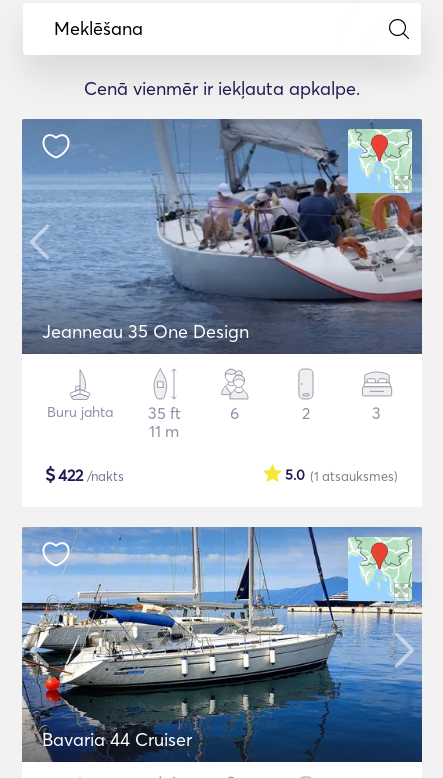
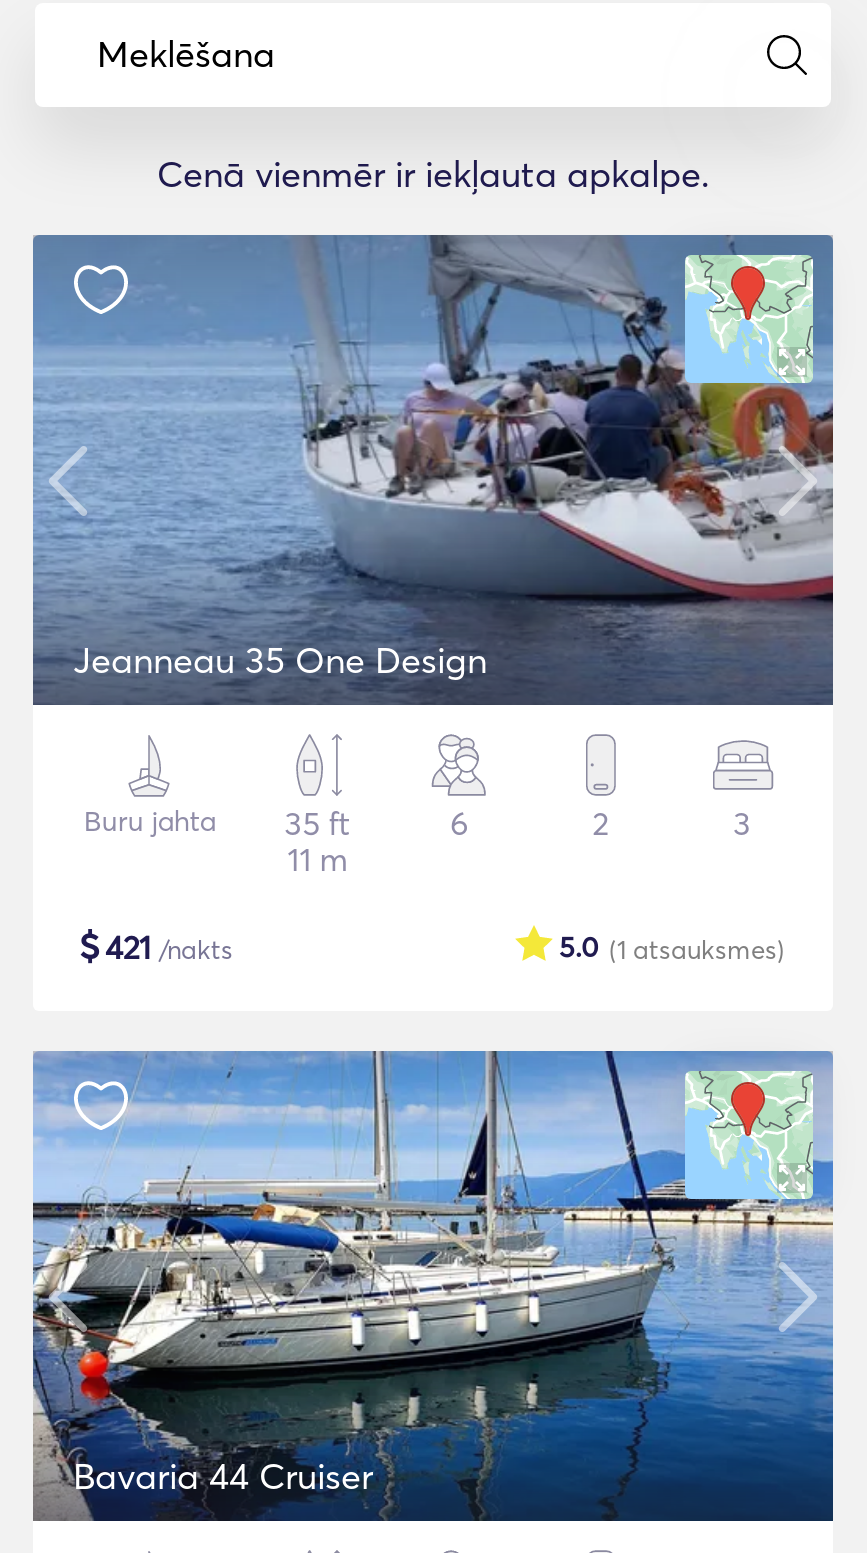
- $422 /nakts
+ $421 /nakts
